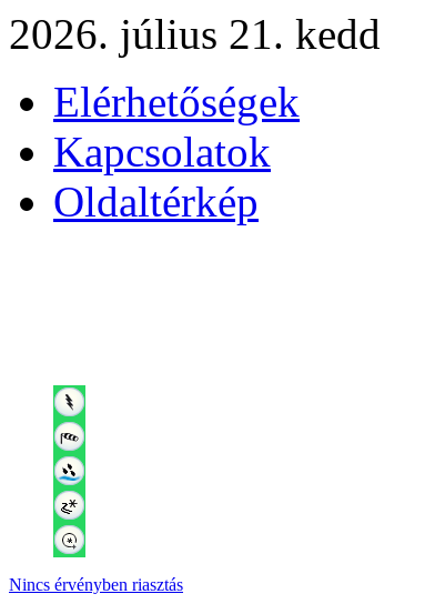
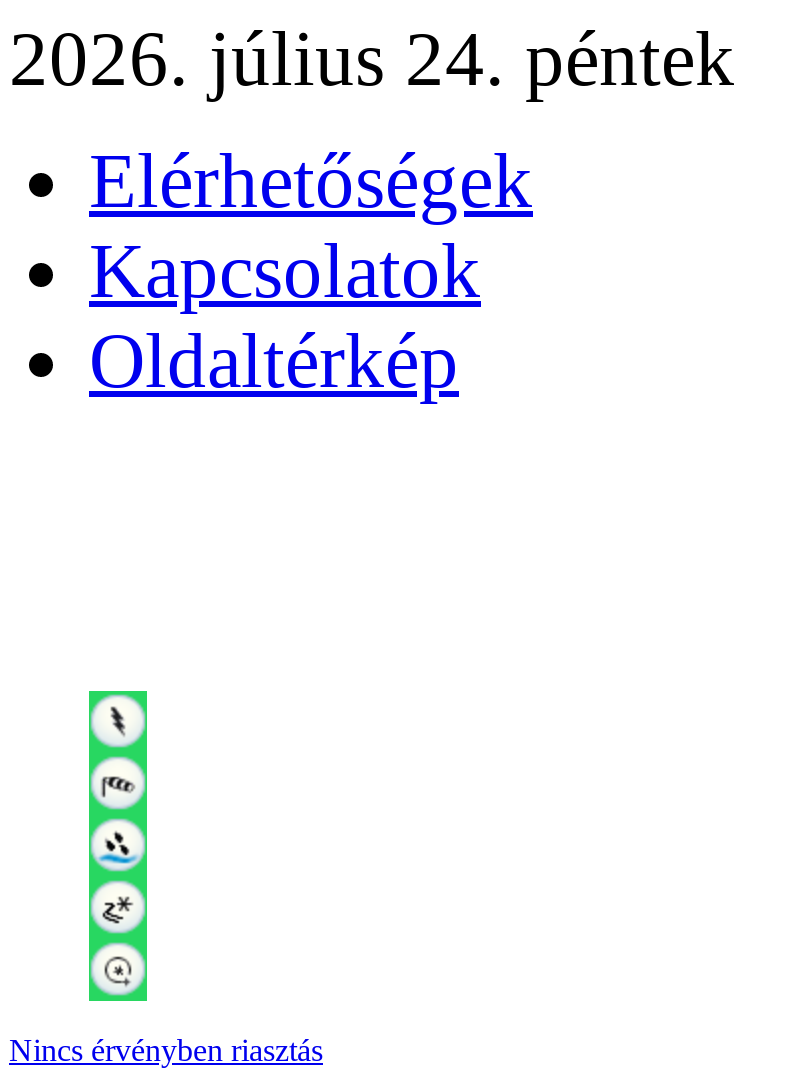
- 2026. július 21. kedd
+ 2026. július 24. péntek
